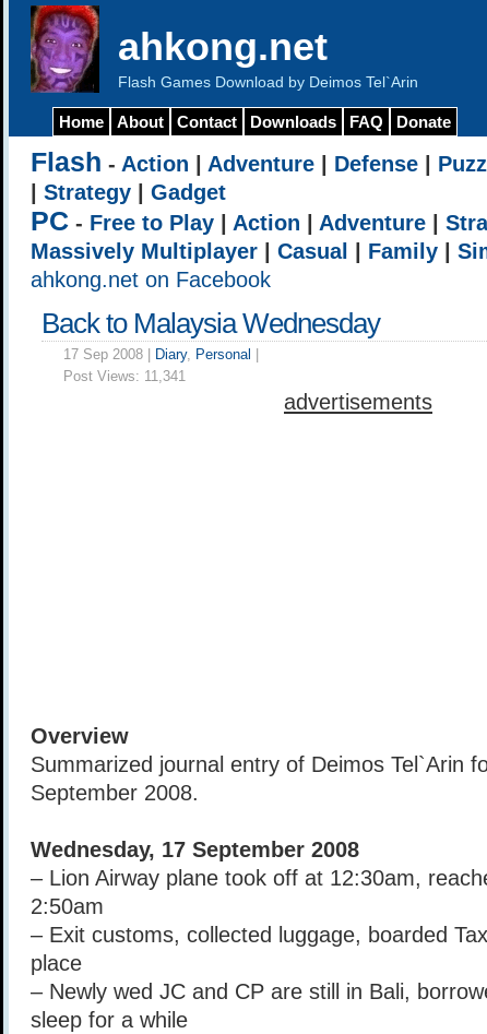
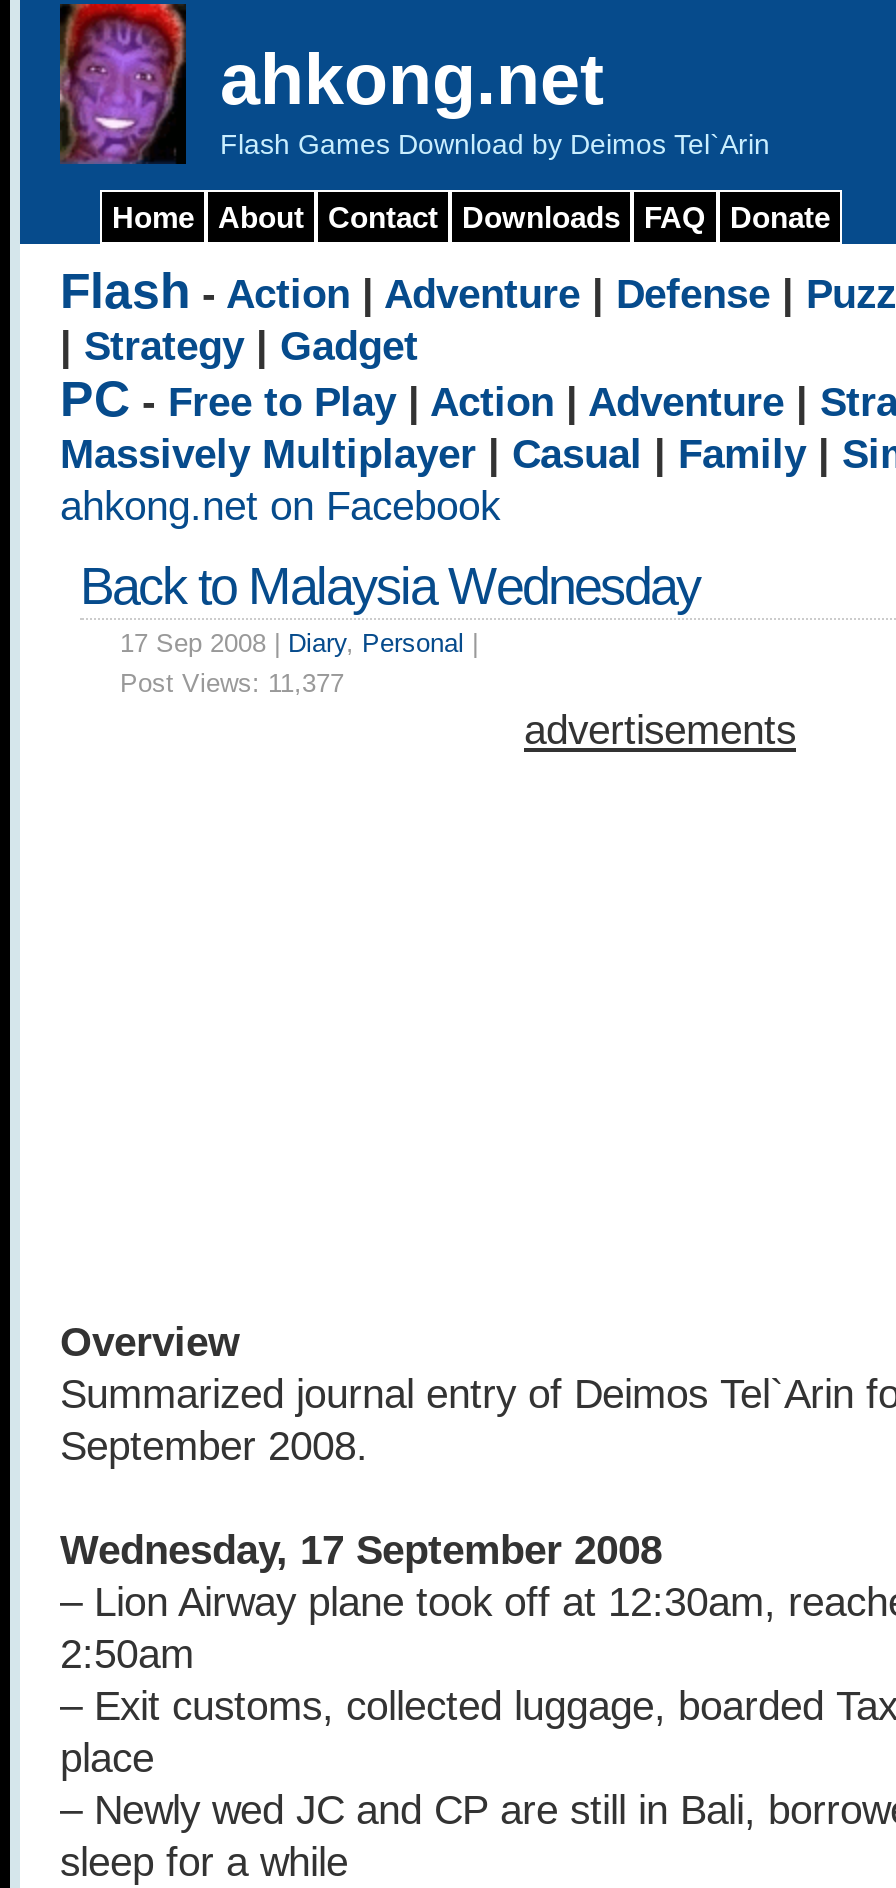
- Post Views: 11,341
+ Post Views: 11,377
